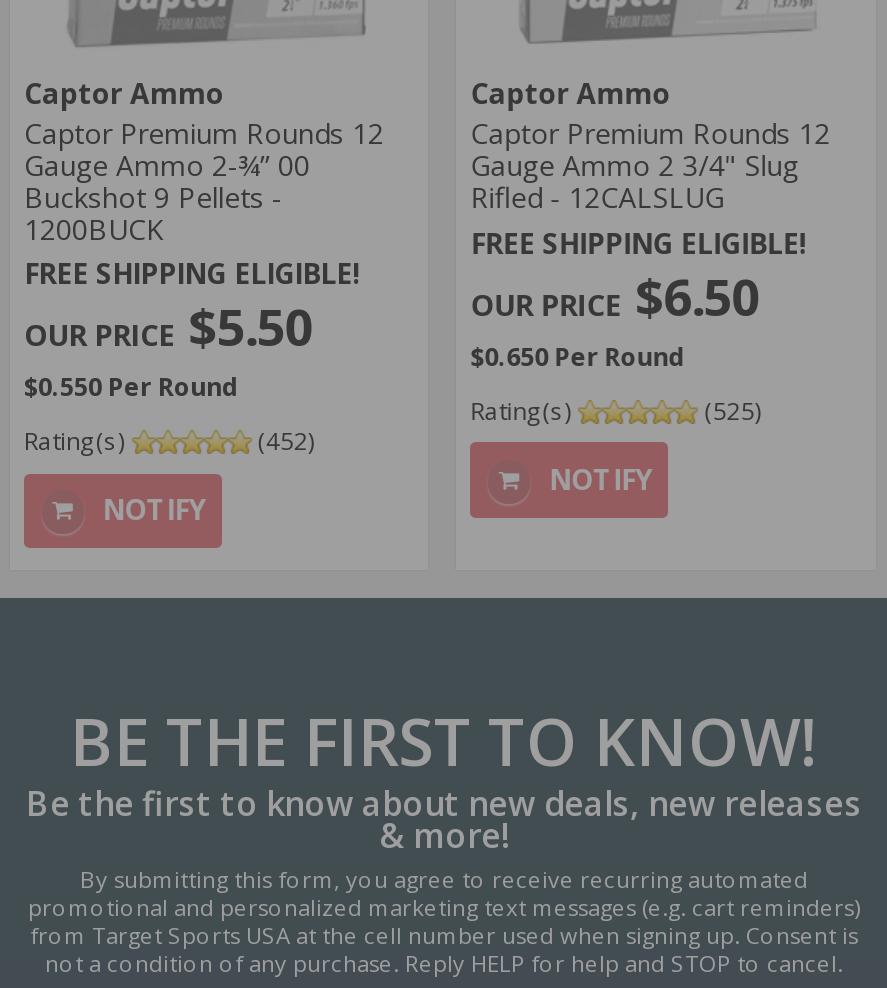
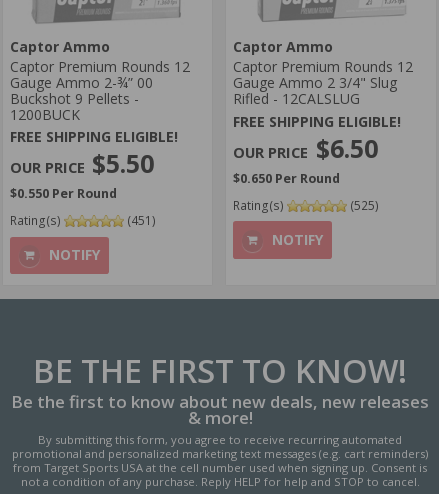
- (452)
+ (451)
